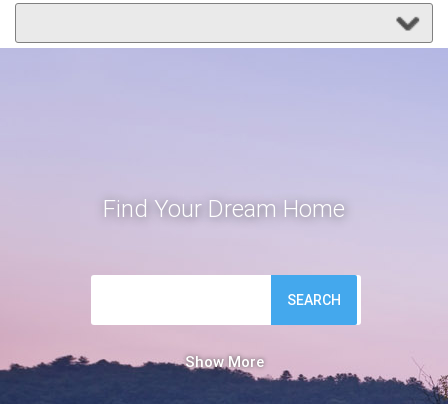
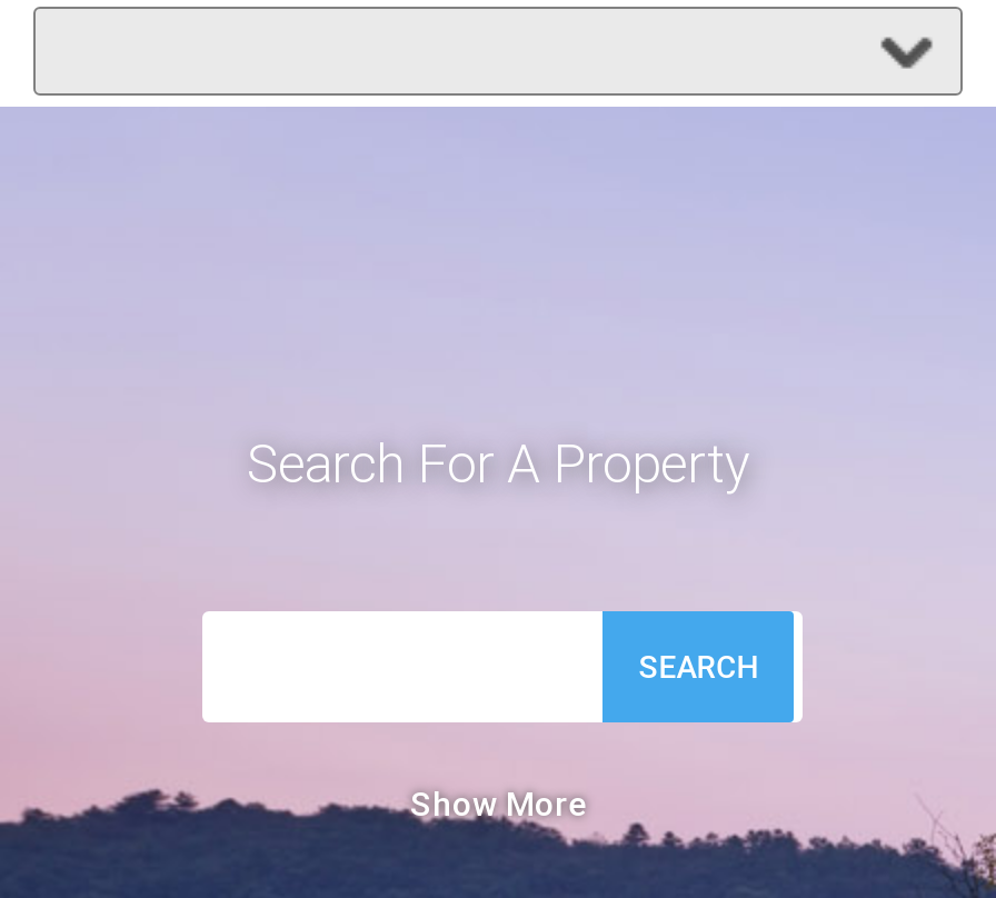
- Find Your Dream Home
+ Search For A Property
